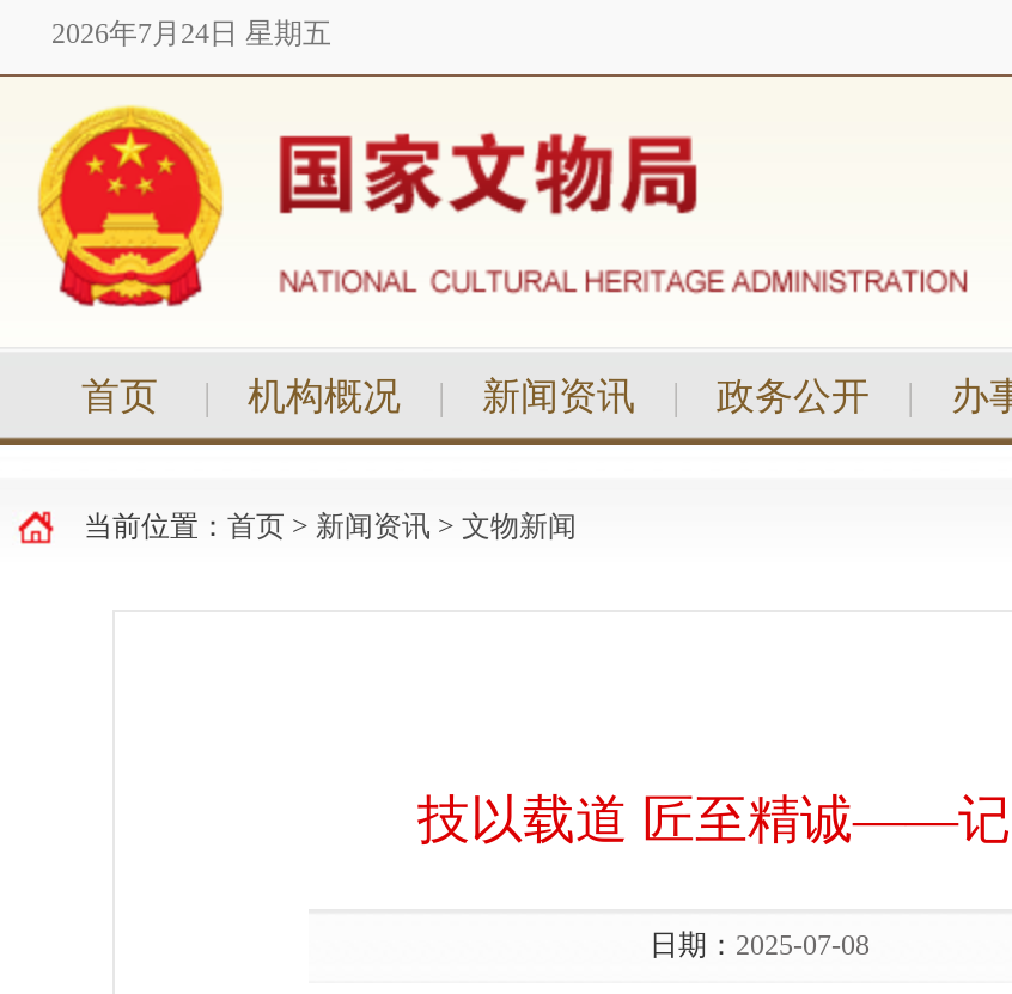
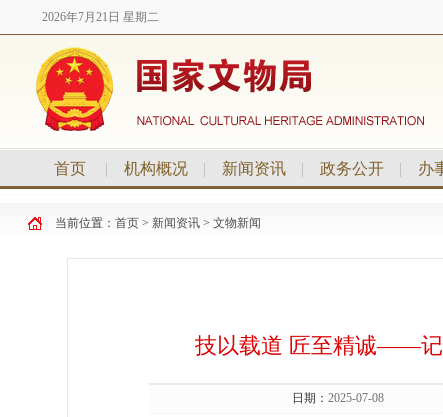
- 2026年7月24日 星期五
+ 2026年7月21日 星期二
